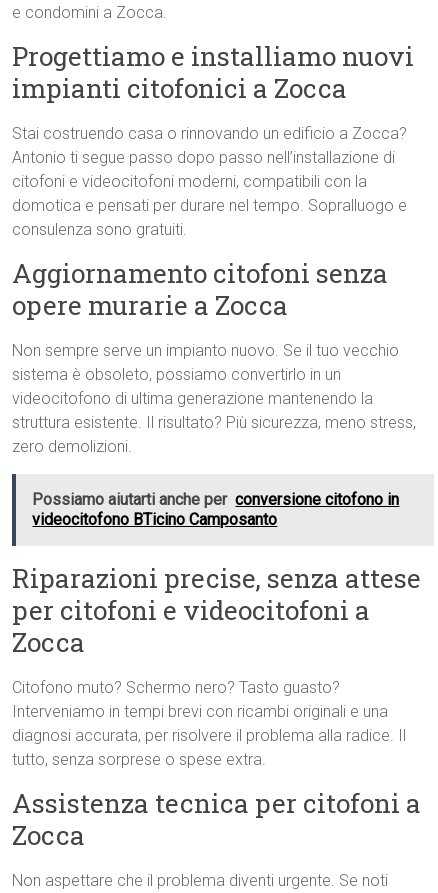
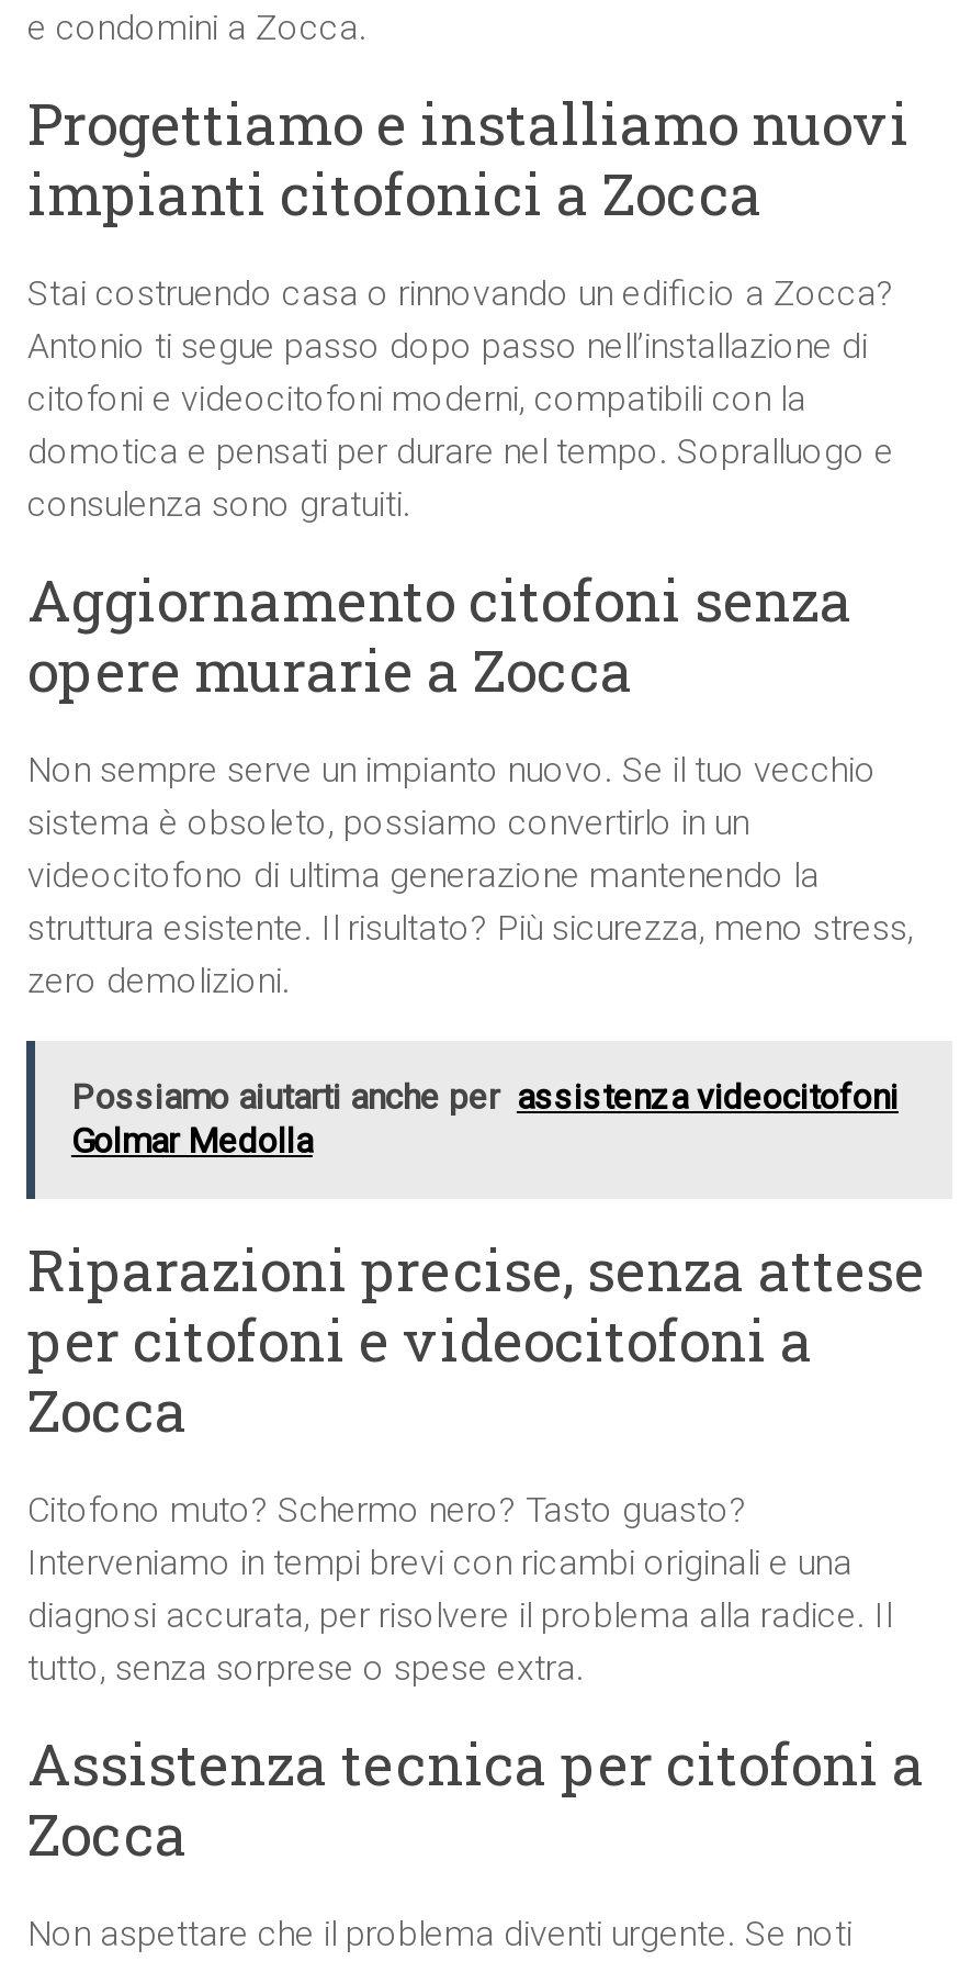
- Possiamo aiutarti anche per conversione citofono in
- videocitofono BTicino Camposanto
+ Possiamo aiutarti anche per assistenza videocitofoni
+ Golmar Medolla
